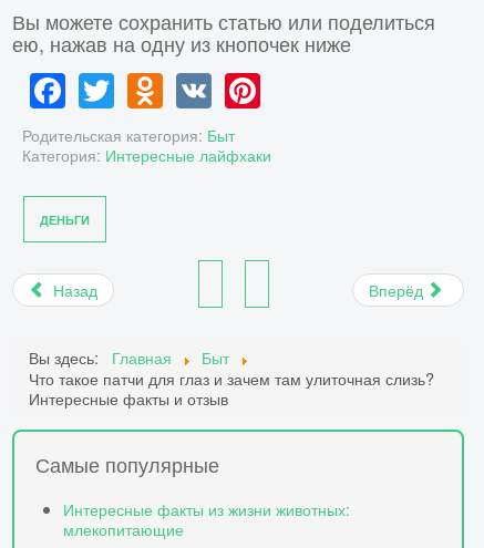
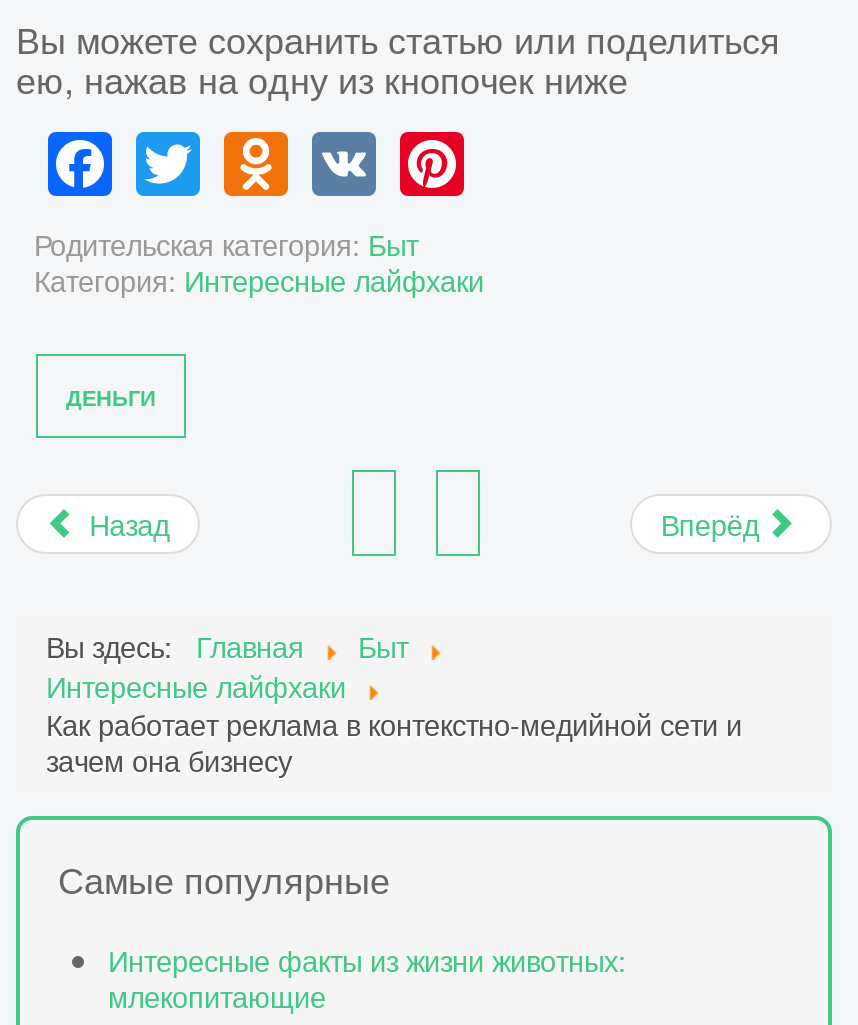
- Что такое патчи для глаз и зачем там улиточная слизь?
- Интересные факты и отзыв
+ Интересные лайфхаки
+ Как работает реклама в контекстно-медийной сети и
+ зачем она бизнесу
